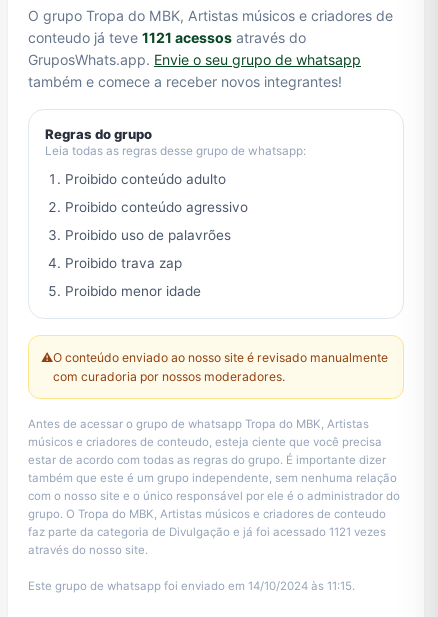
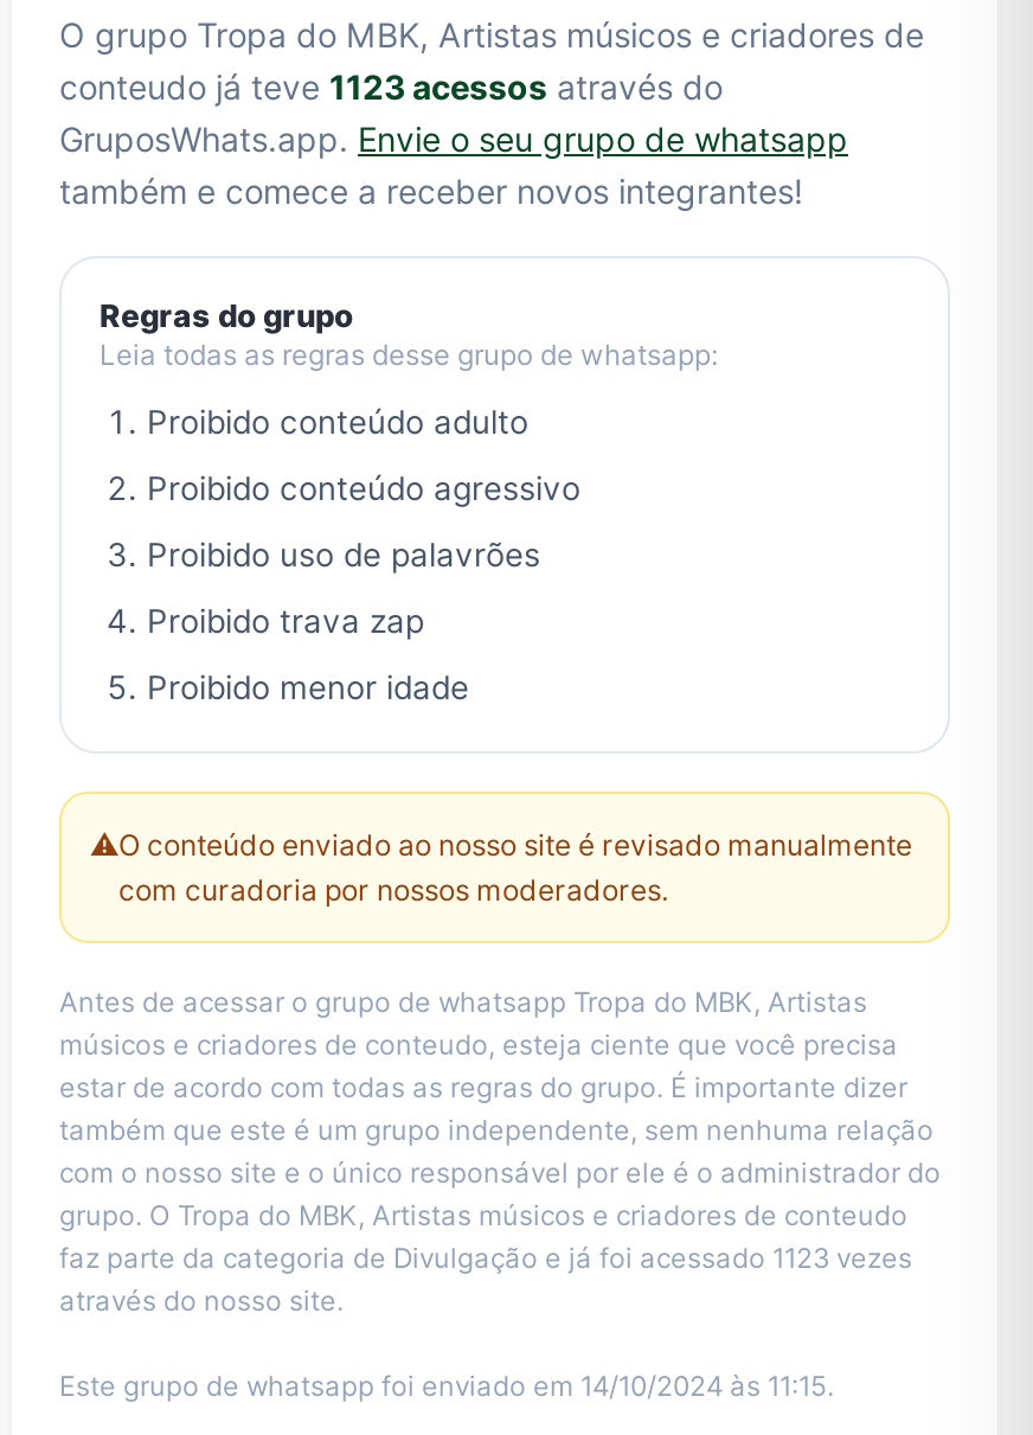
- conteudo já teve 1121 acessos através do
+ conteudo já teve 1123 acessos através do

- faz parte da categoria de Divulgação e já foi acessado 1121 vezes
+ faz parte da categoria de Divulgação e já foi acessado 1123 vezes
